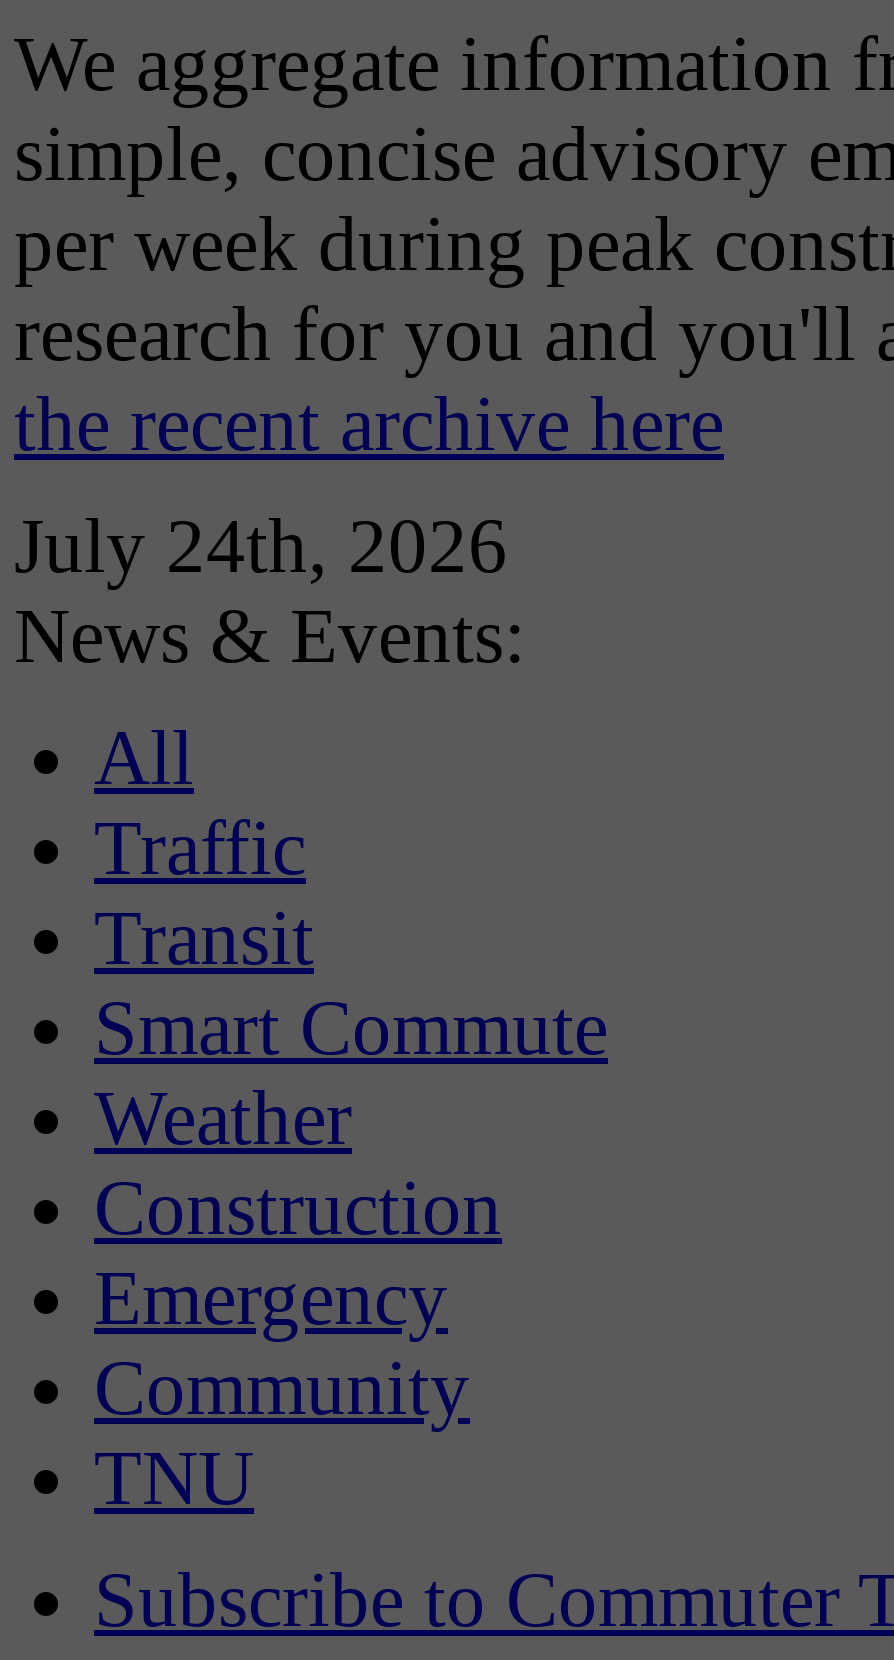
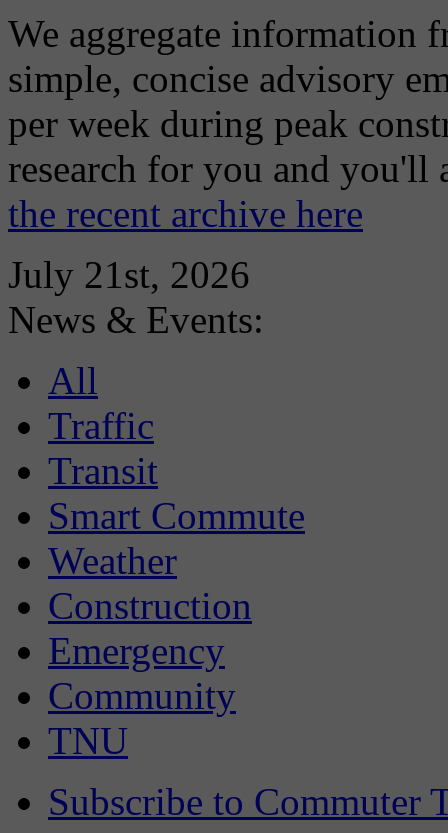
- July 24th, 2026
+ July 21st, 2026
